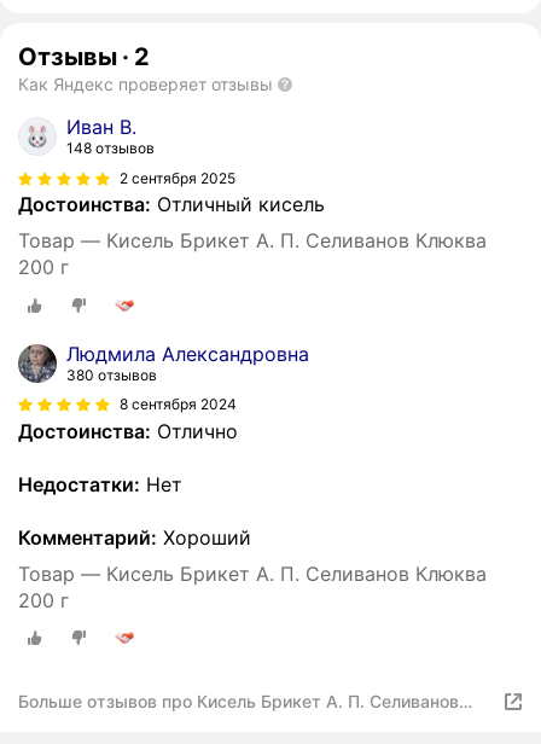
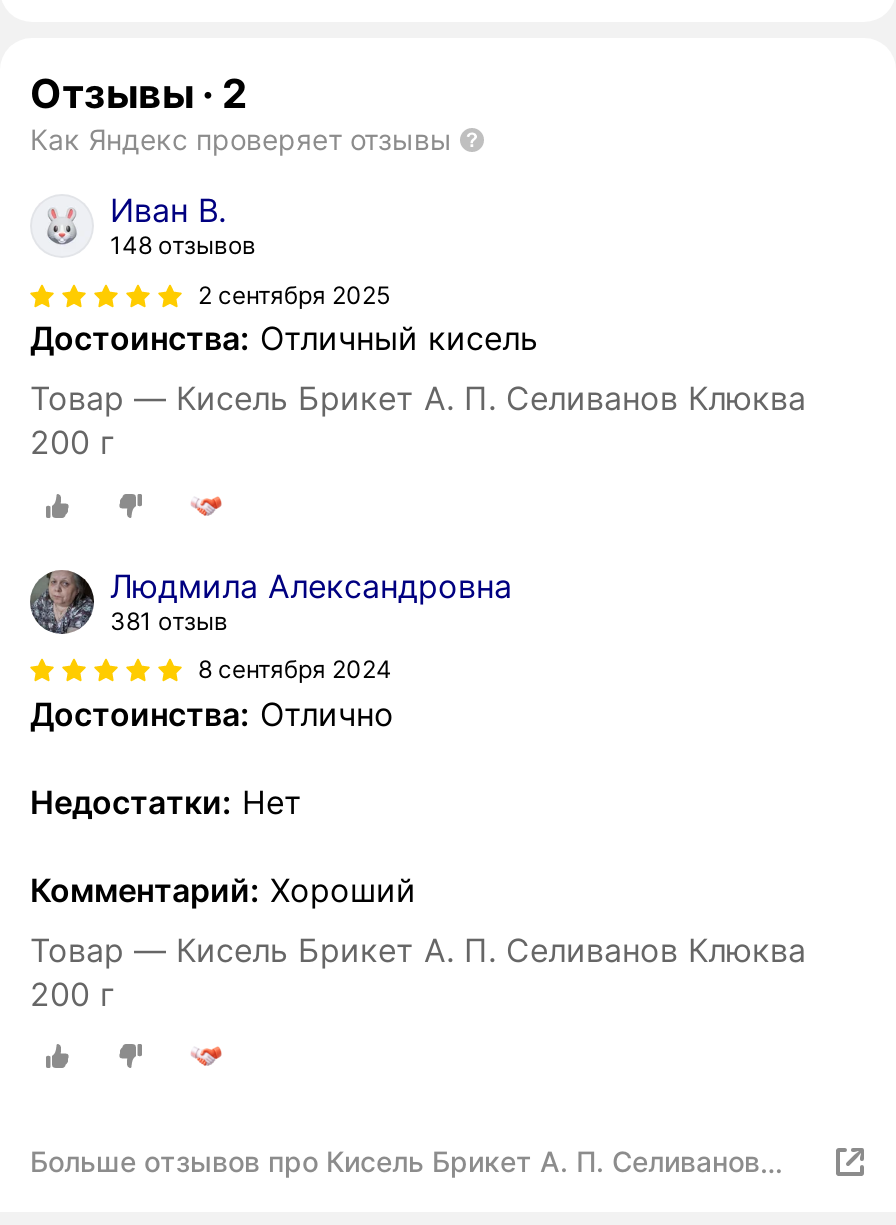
- 380 отзывов
+ 381 отзыв
